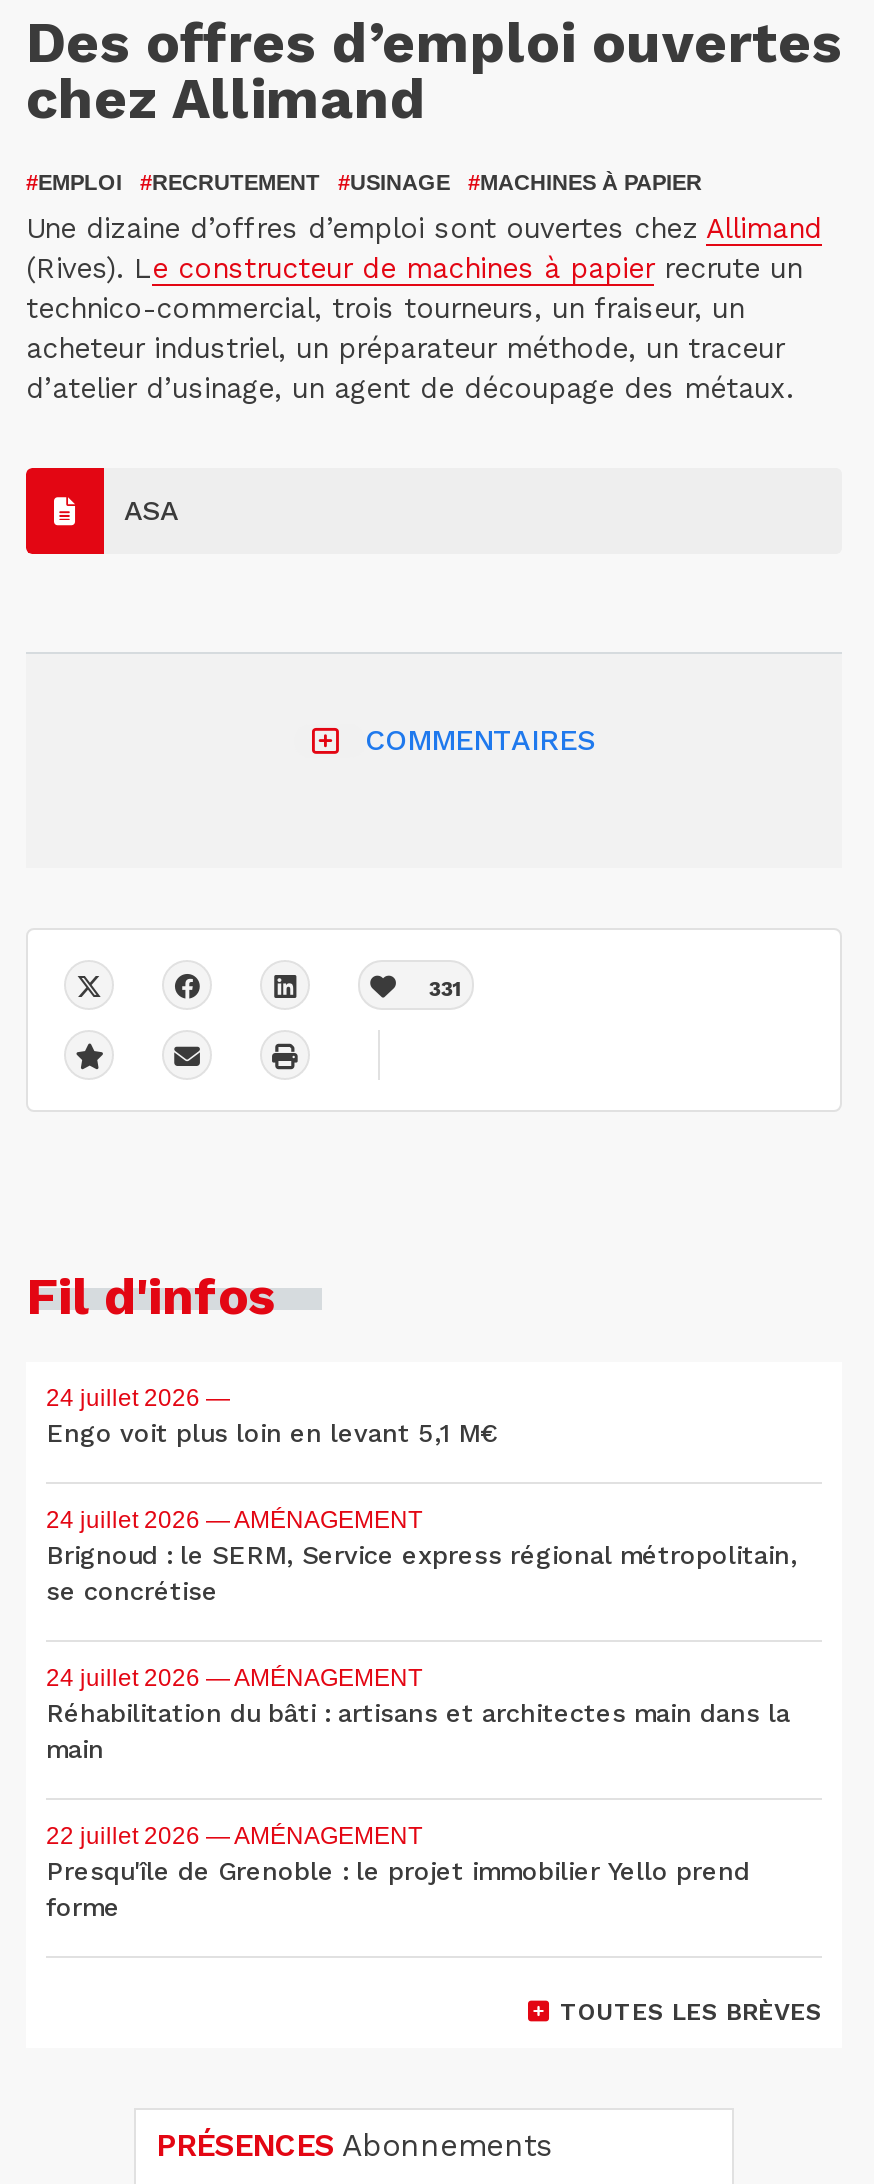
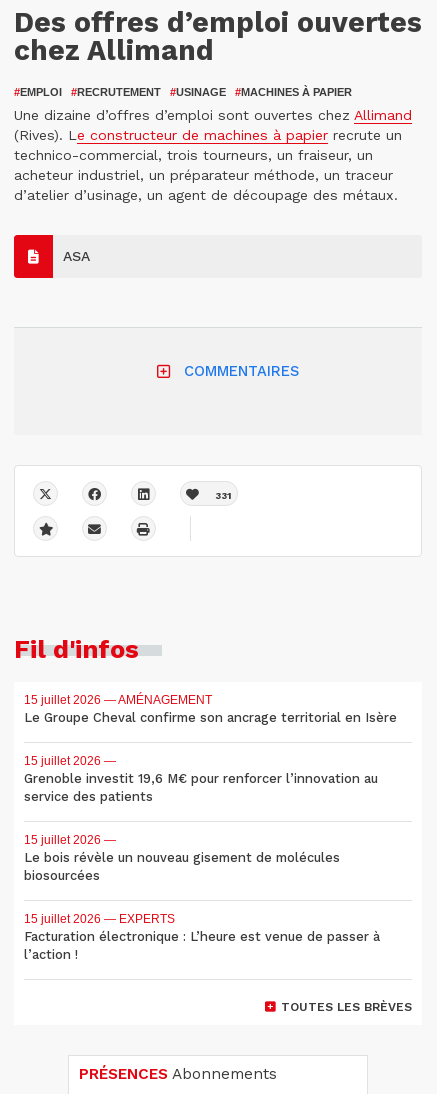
- 24 juillet 2026 —
- Engo voit plus loin en levant 5,1 M€
+ 15 juillet 2026 — AMÉNAGEMENT
+ Le Groupe Cheval confirme son ancrage territorial en Isère

- 24 juillet 2026 — AMÉNAGEMENT
- Brignoud : le SERM, Service express régional métropolitain,
- se concrétise
+ 15 juillet 2026 —
+ Grenoble investit 19,6 M€ pour renforcer l’innovation au
+ service des patients

- 24 juillet 2026 — AMÉNAGEMENT
- Réhabilitation du bâti : artisans et architectes main dans la
- main
+ 15 juillet 2026 —
+ Le bois révèle un nouveau gisement de molécules
+ biosourcées

- 22 juillet 2026 — AMÉNAGEMENT
- Presqu'île de Grenoble : le projet immobilier Yello prend
- forme
+ 15 juillet 2026 — EXPERTS
+ Facturation électronique : L’heure est venue de passer à
+ l’action !
